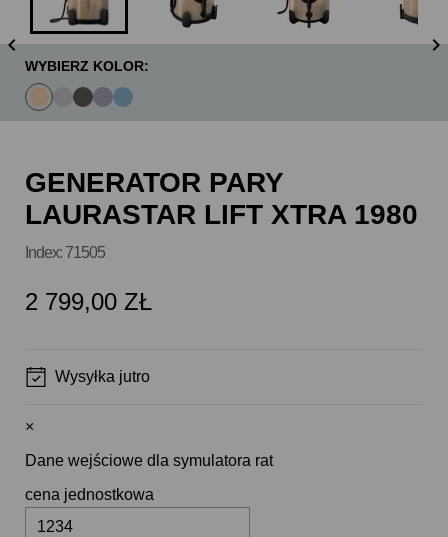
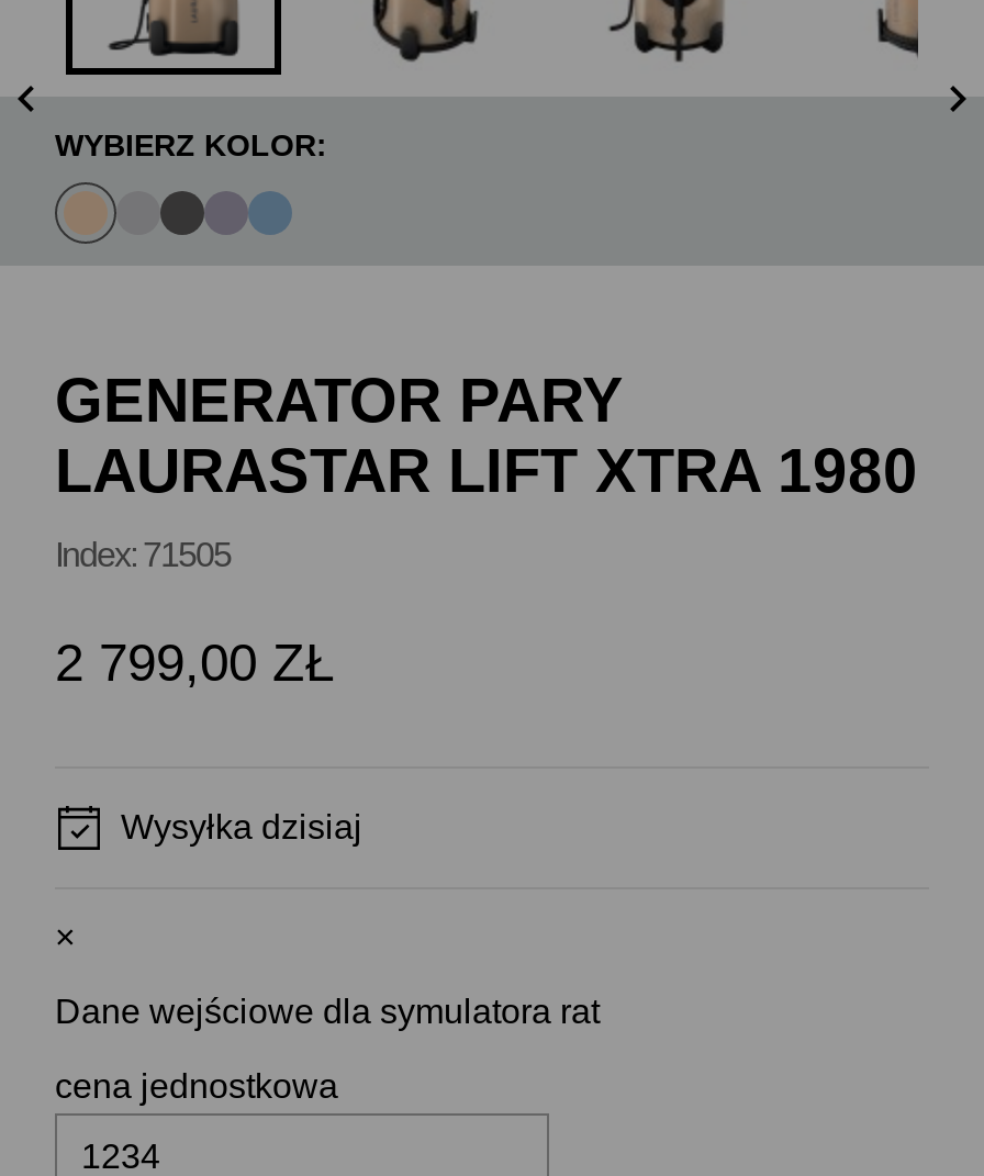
- Wysyłka jutro
+ Wysyłka dzisiaj
